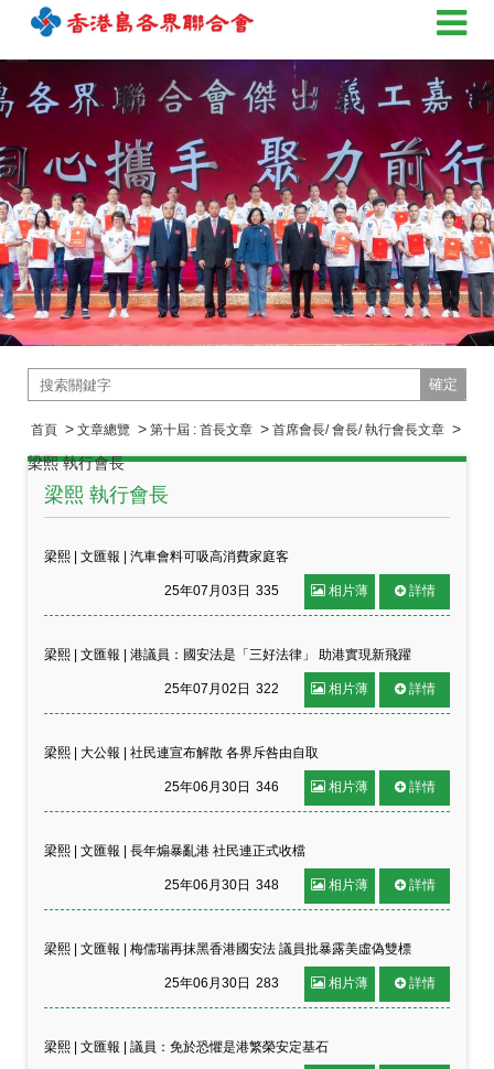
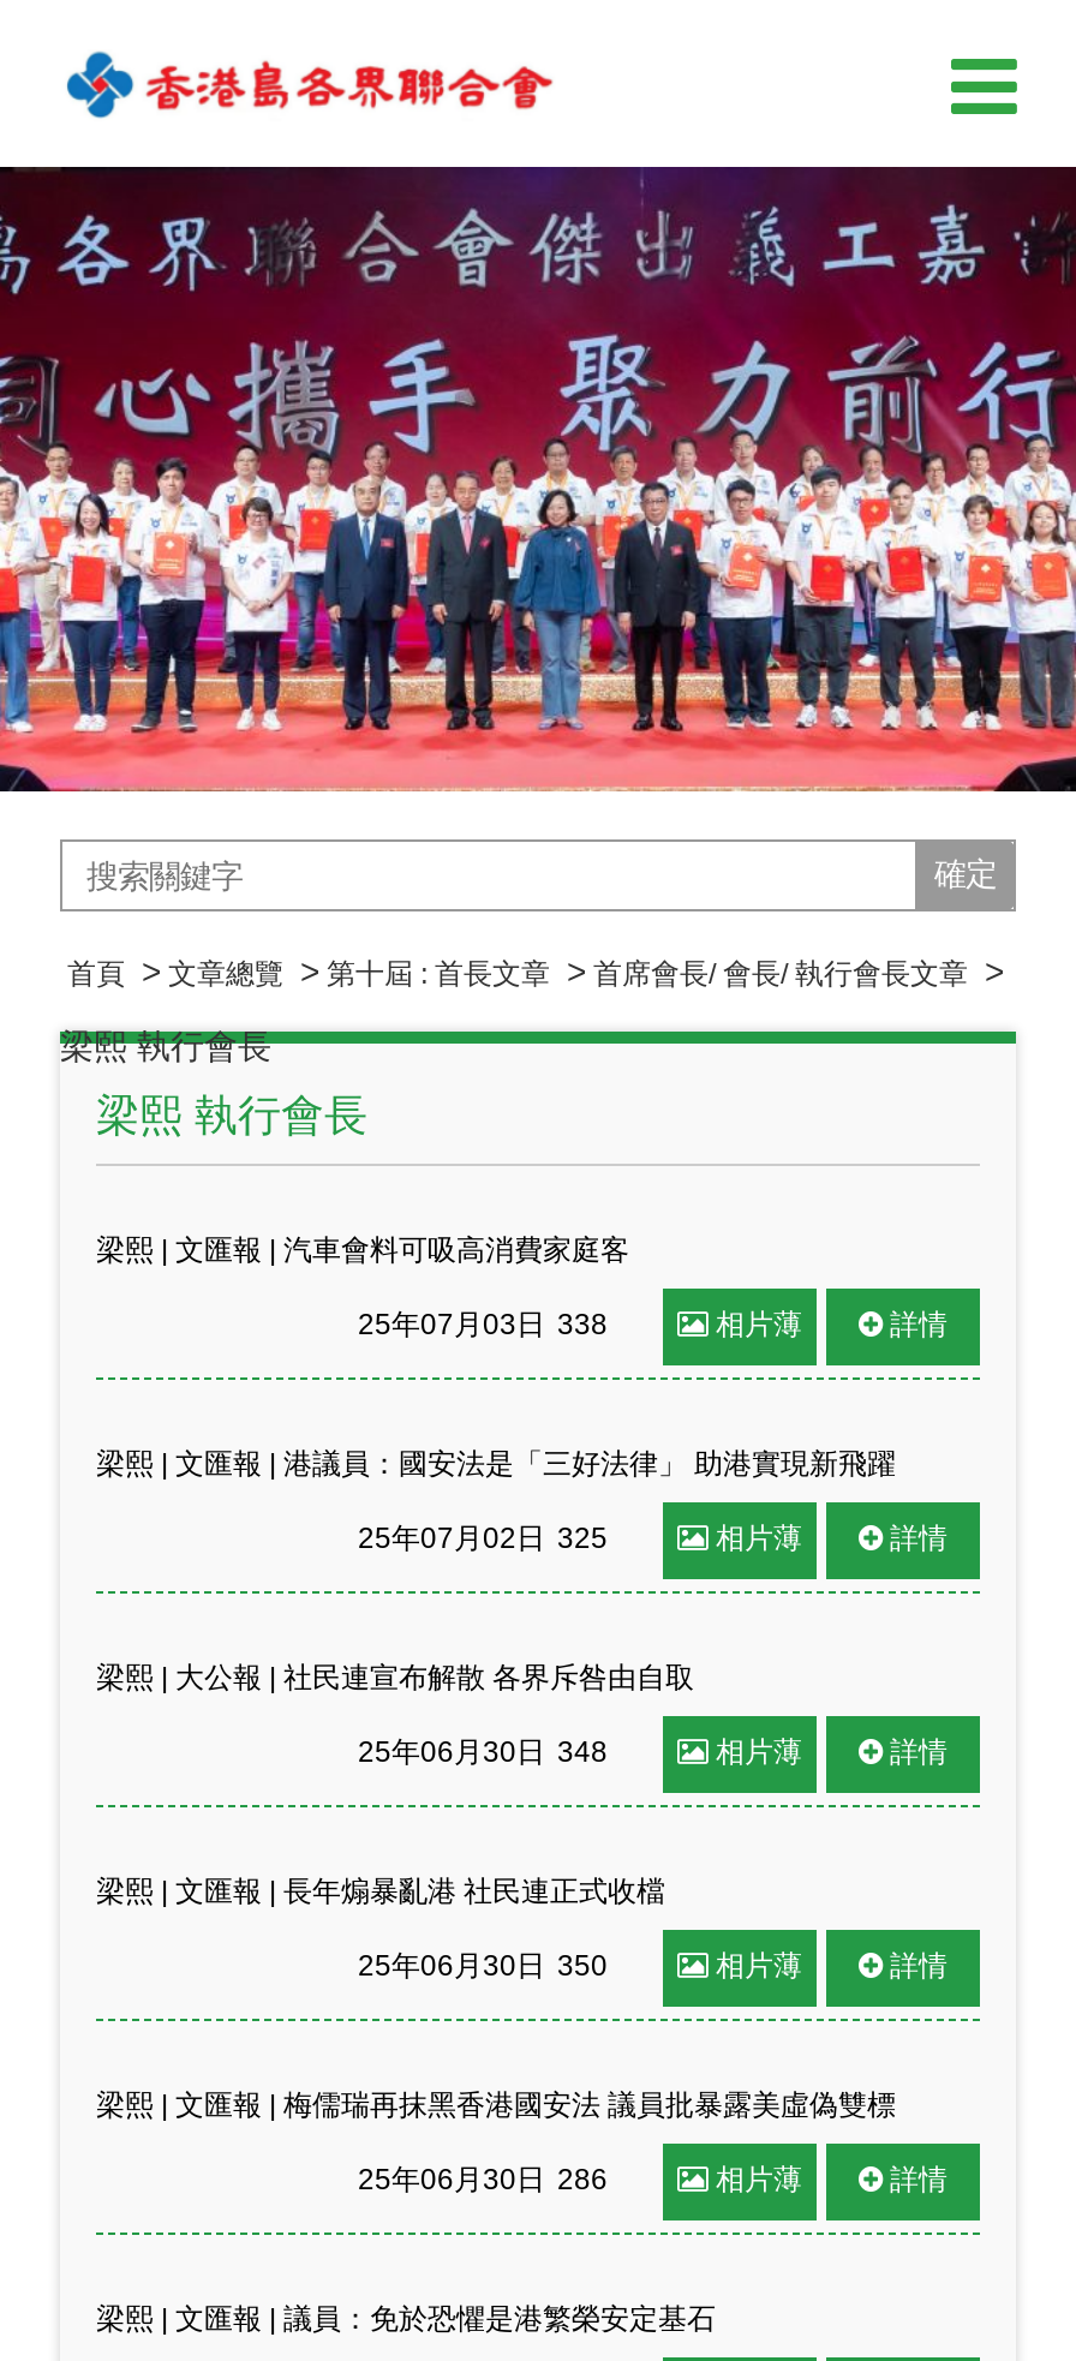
- 25年07月03日 335
+ 25年07月03日 338

- 25年07月02日 322
+ 25年07月02日 325

- 25年06月30日 346
+ 25年06月30日 348

- 25年06月30日 348
+ 25年06月30日 350

- 25年06月30日 283
+ 25年06月30日 286
